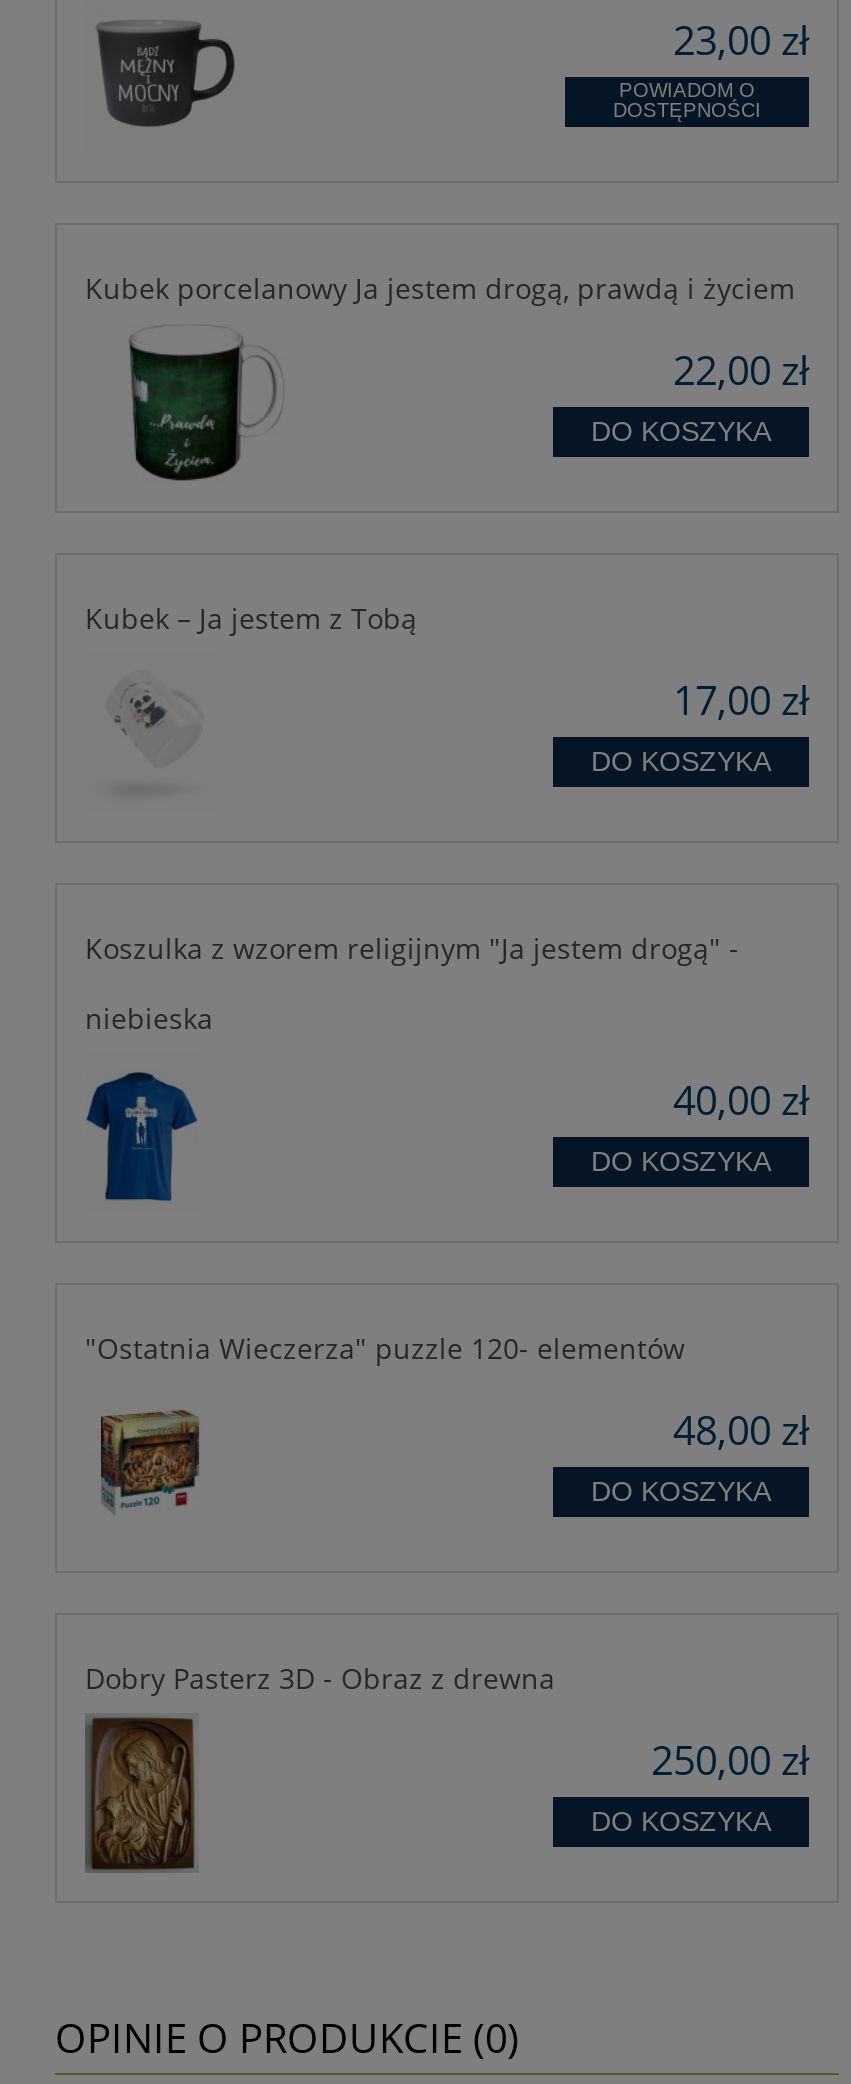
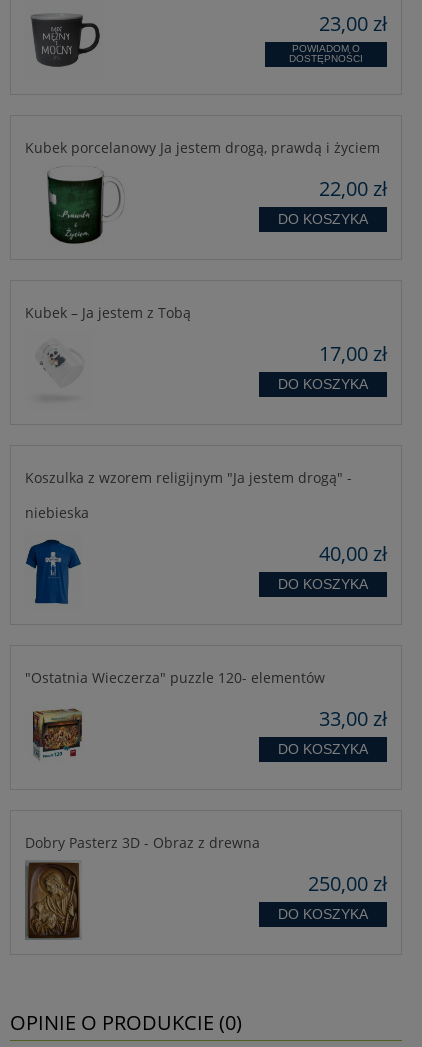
- 48,00 zł
+ 33,00 zł
